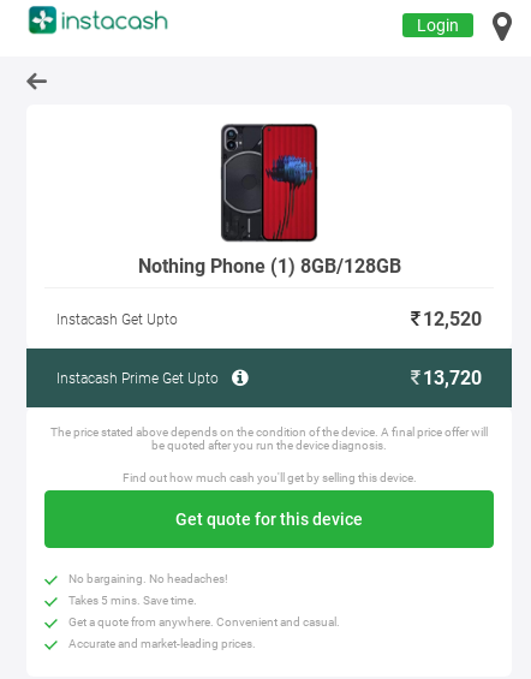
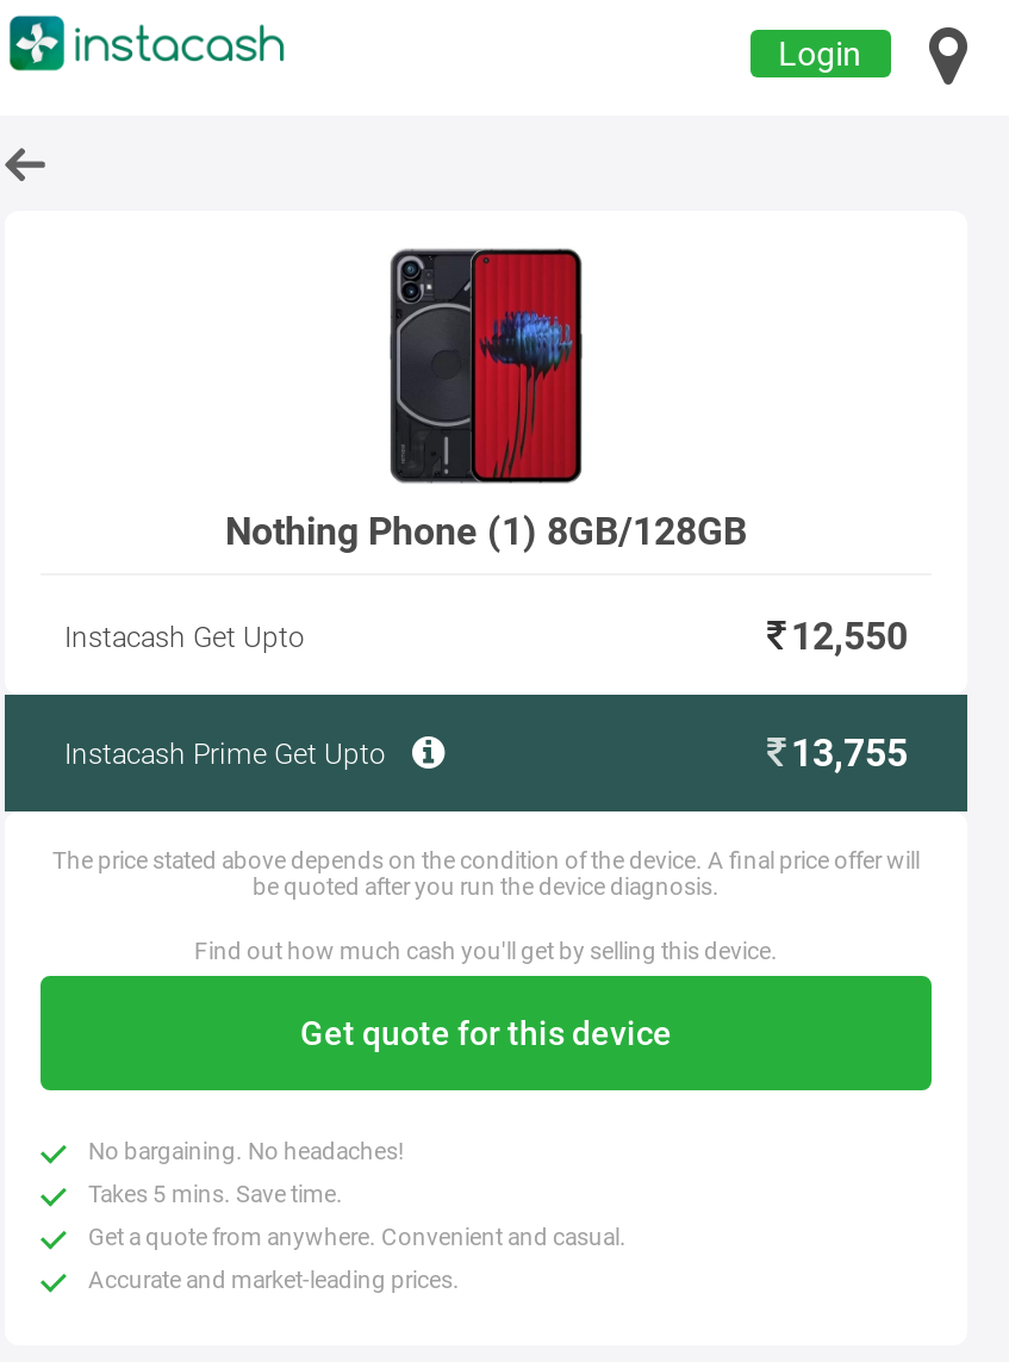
- 12,520
+ 12,550

- 13,720
+ 13,755
